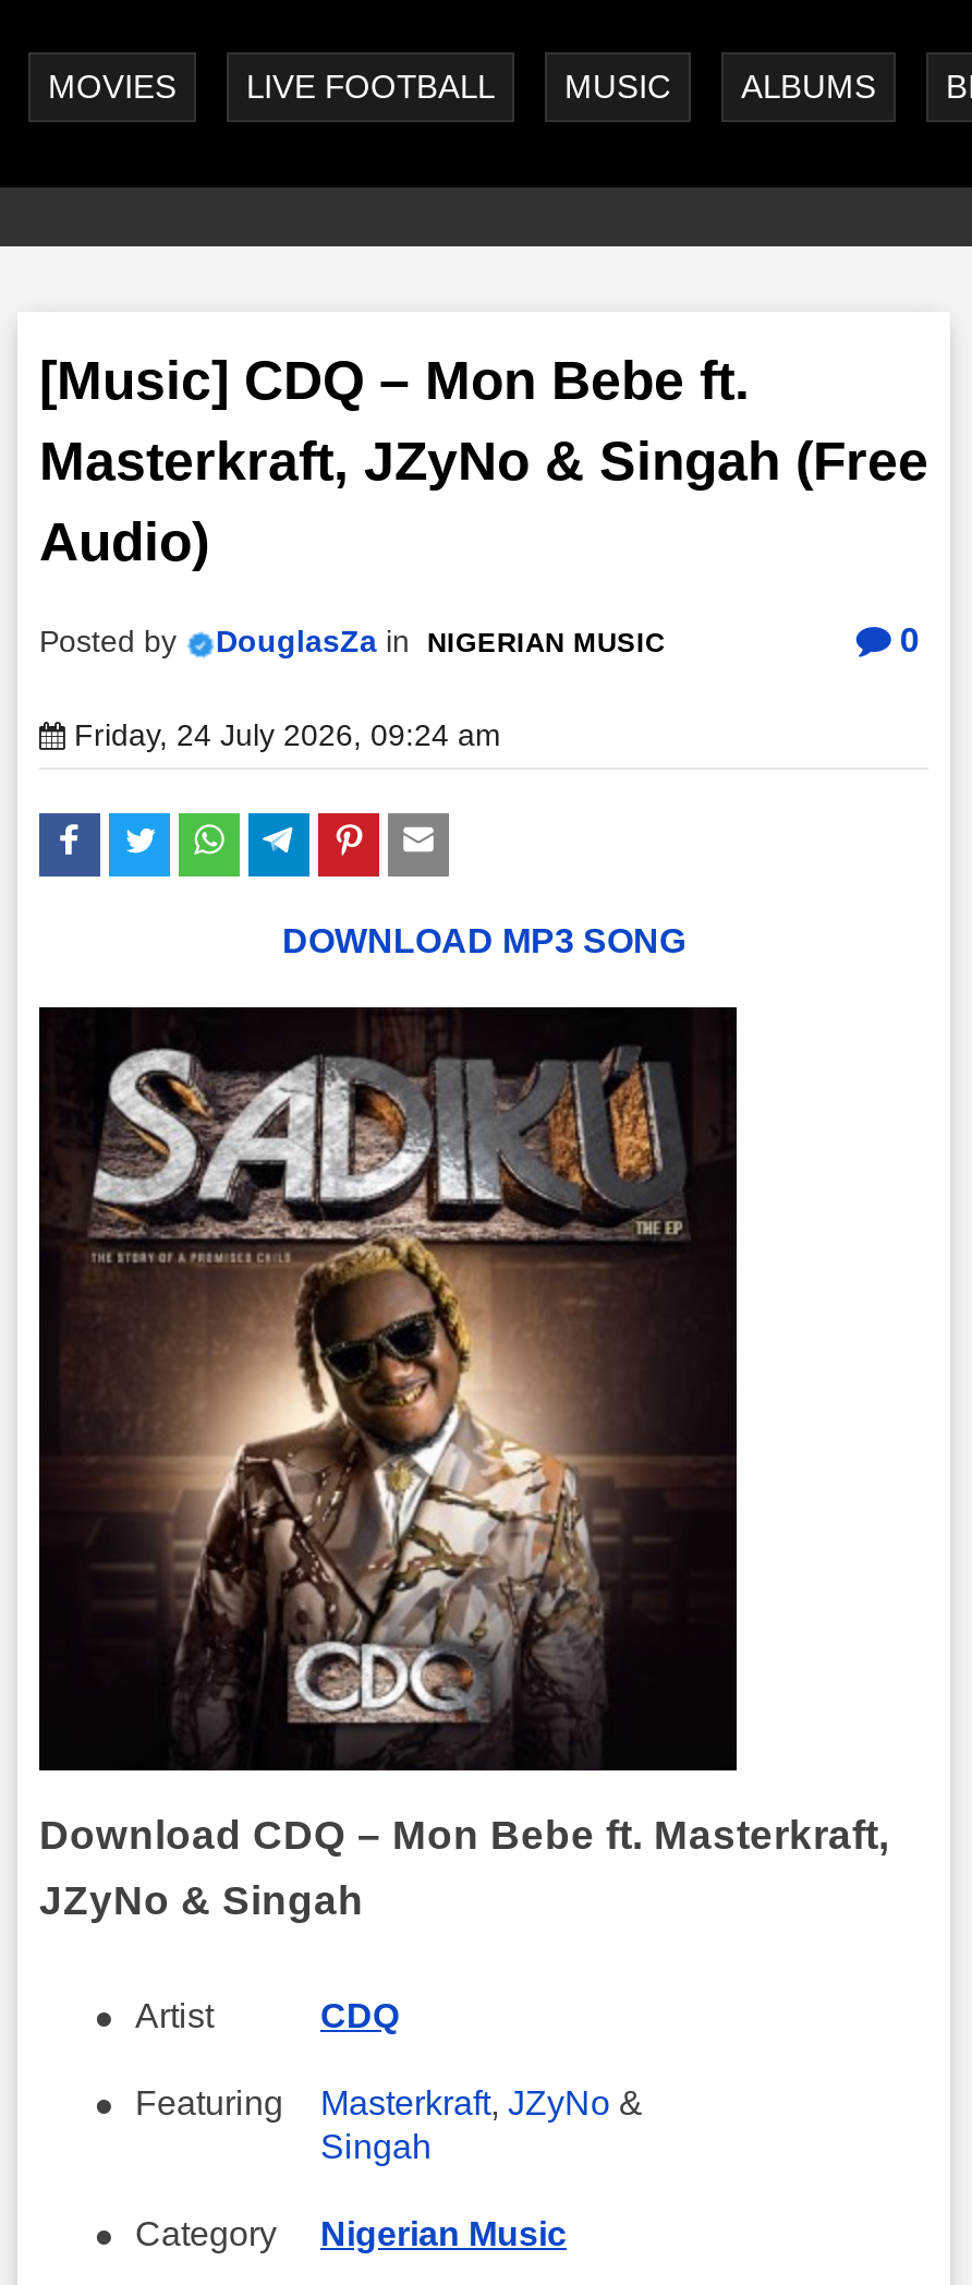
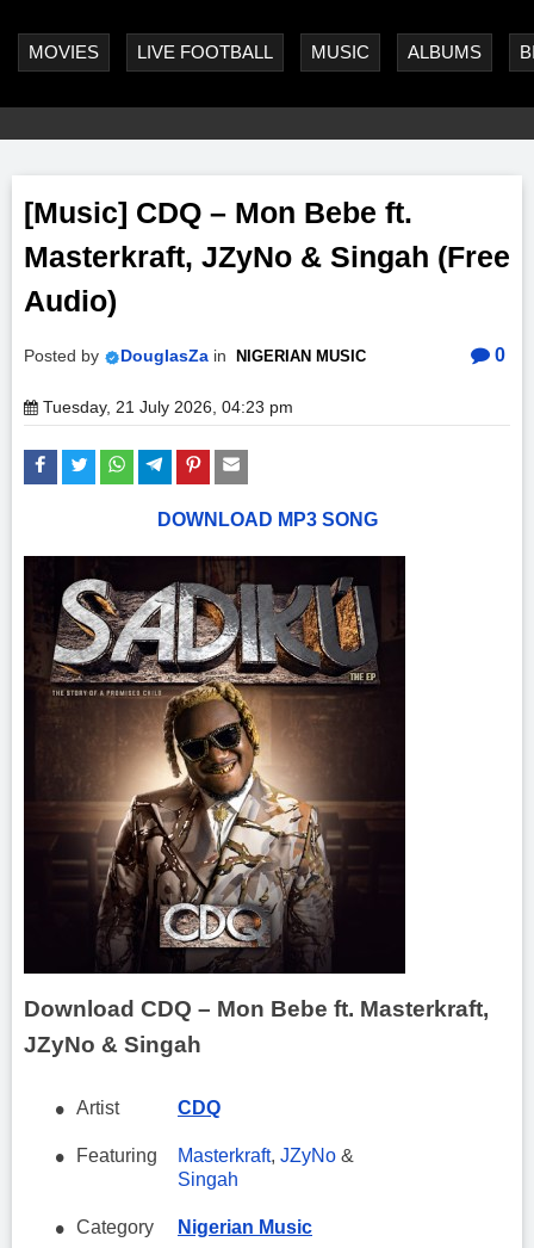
- Friday, 24 July 2026, 09:24 am
+ Tuesday, 21 July 2026, 04:23 pm
